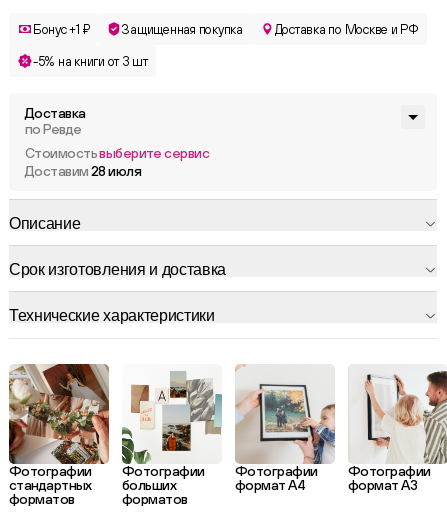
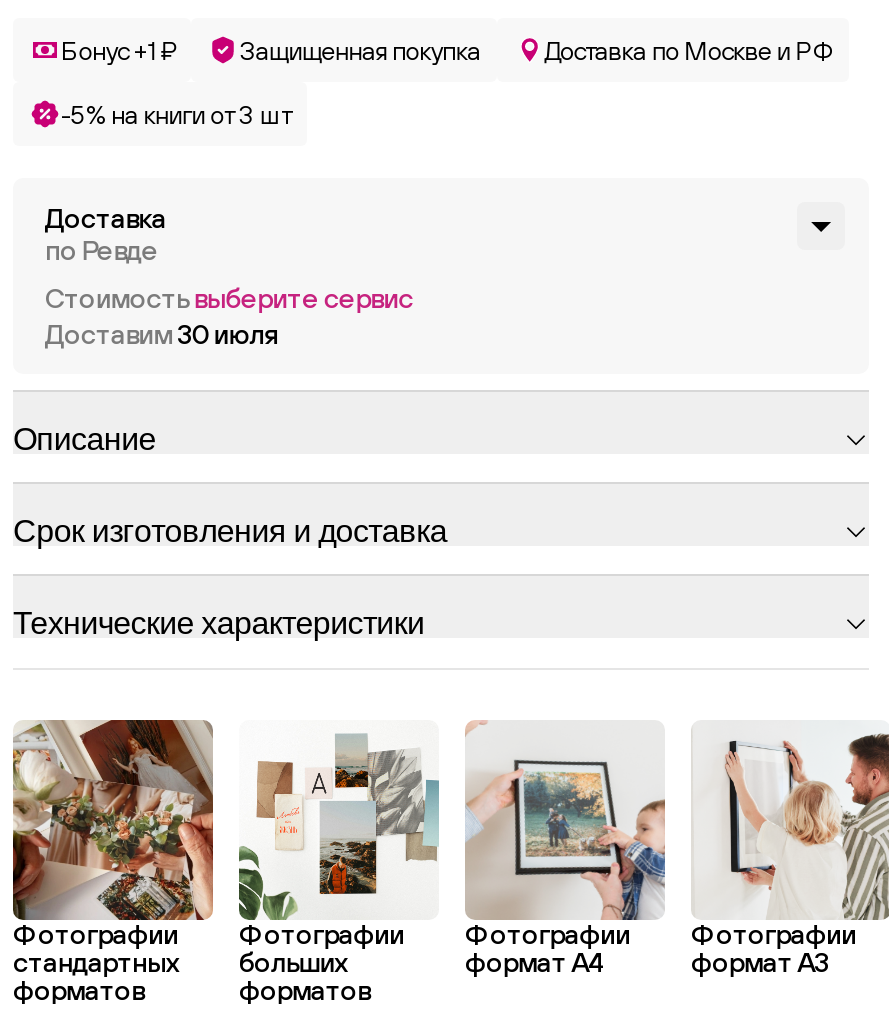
- Доставим 28 июля
+ Доставим 30 июля
